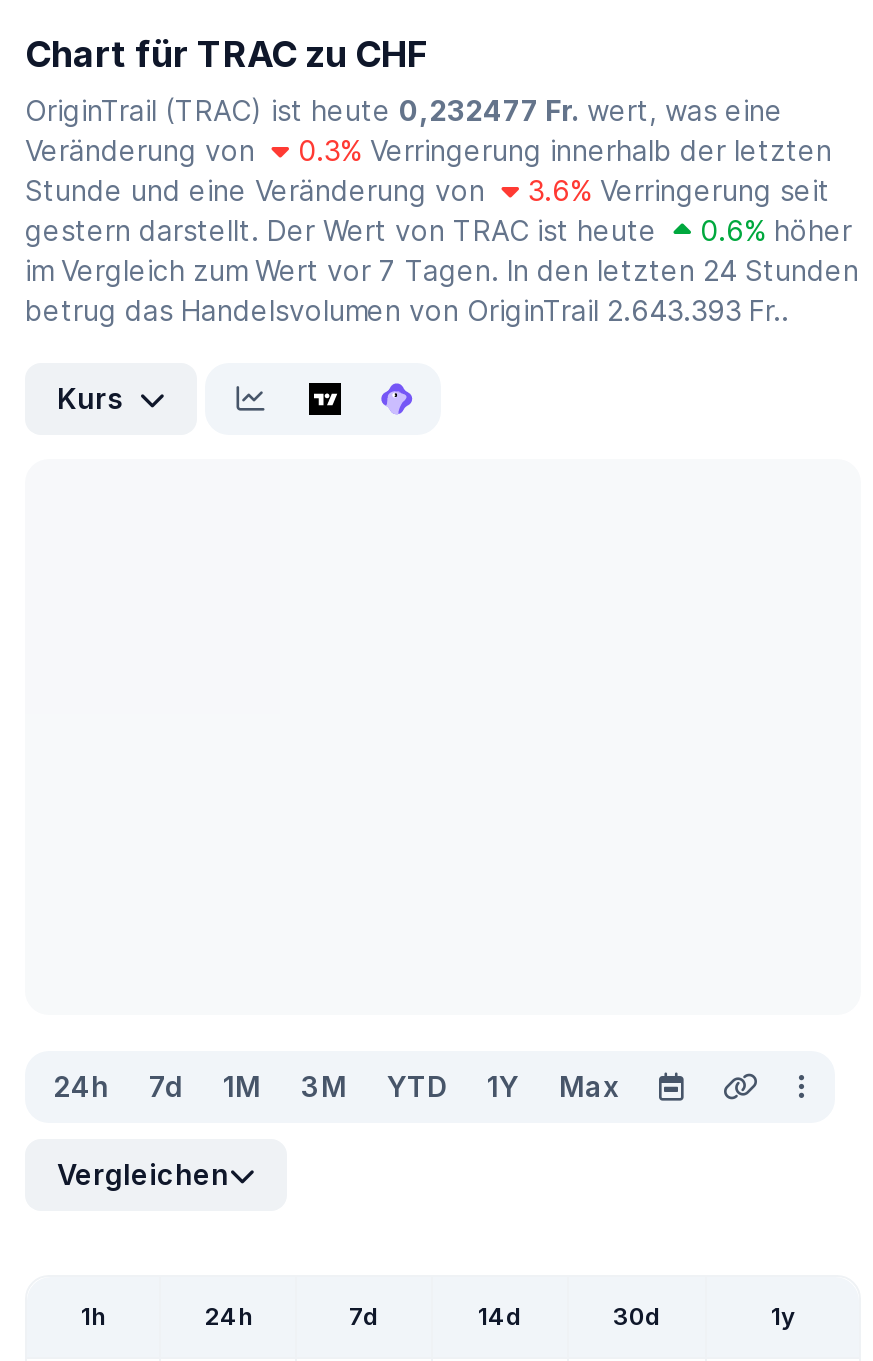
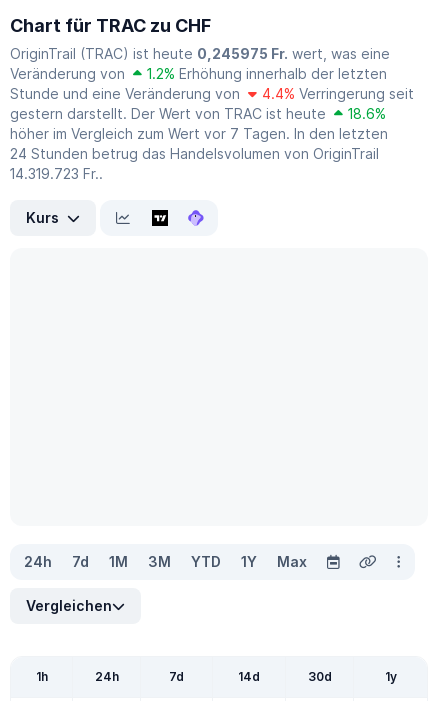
- OriginTrail (TRAC) ist heute 0,232477 Fr. wert, was eine
+ OriginTrail (TRAC) ist heute 0,245975 Fr. wert, was eine

- 0.3% Verringerung innerhalb der letzten
+ 1.2% Erhöhung innerhalb der letzten

- 3.6% Verringerung seit
+ 4.4% Verringerung seit

- 0.6% höher
- im Vergleich zum Wert vor 7 Tagen. In den letzten 24 Stunden
- betrug das Handelsvolumen von OriginTrail 2.643.393 Fr..
+ 18.6%
+ höher im Vergleich zum Wert vor 7 Tagen. In den letzten
+ 24 Stunden betrug das Handelsvolumen von OriginTrail
+ 14.319.723 Fr..
